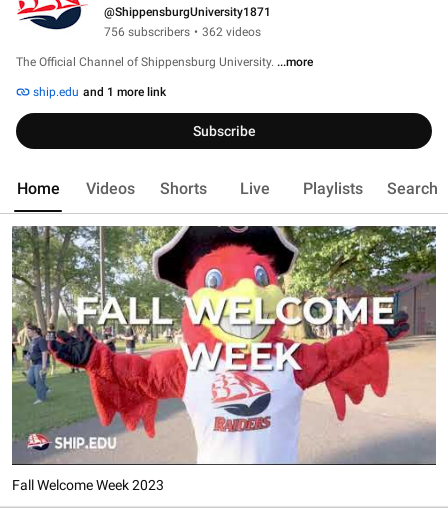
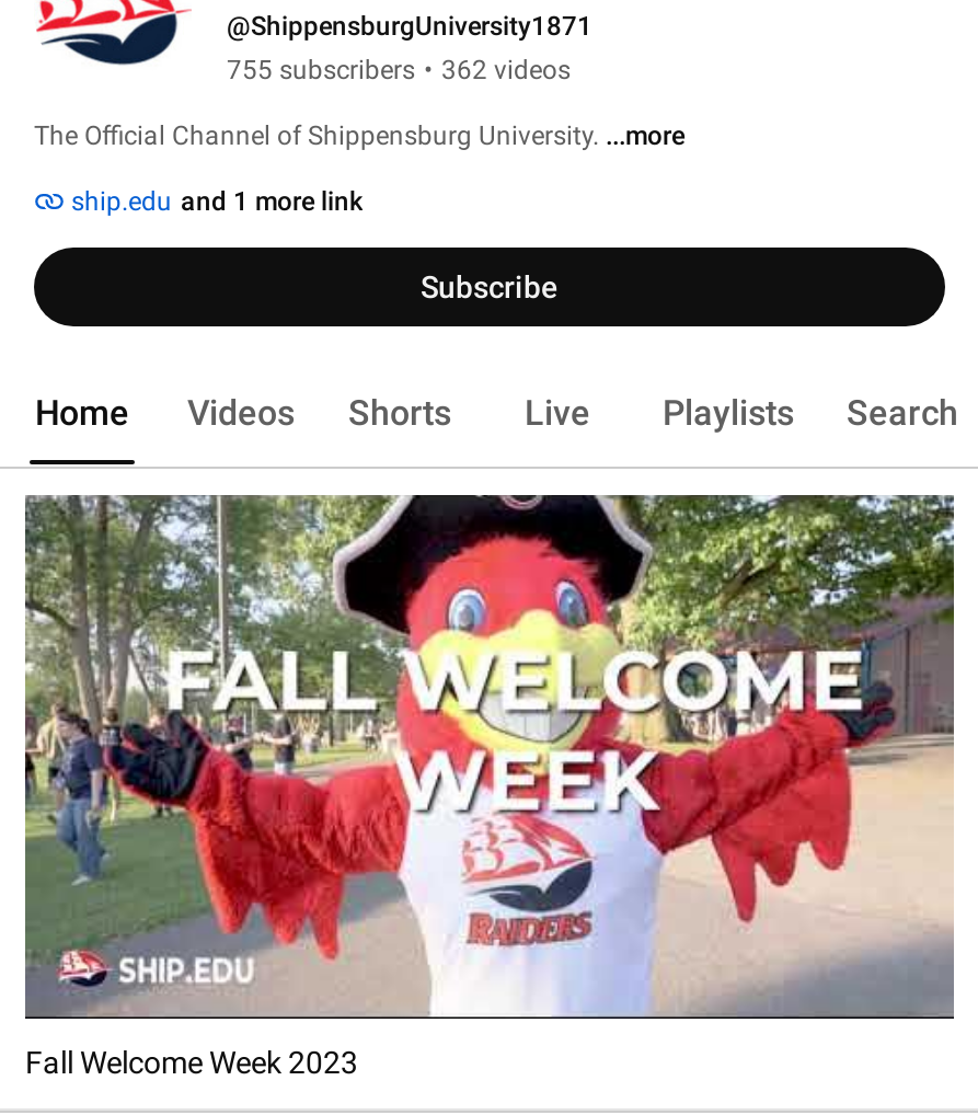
- 756 subscribers • 362 videos
+ 755 subscribers • 362 videos
